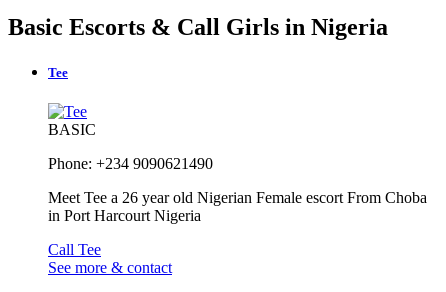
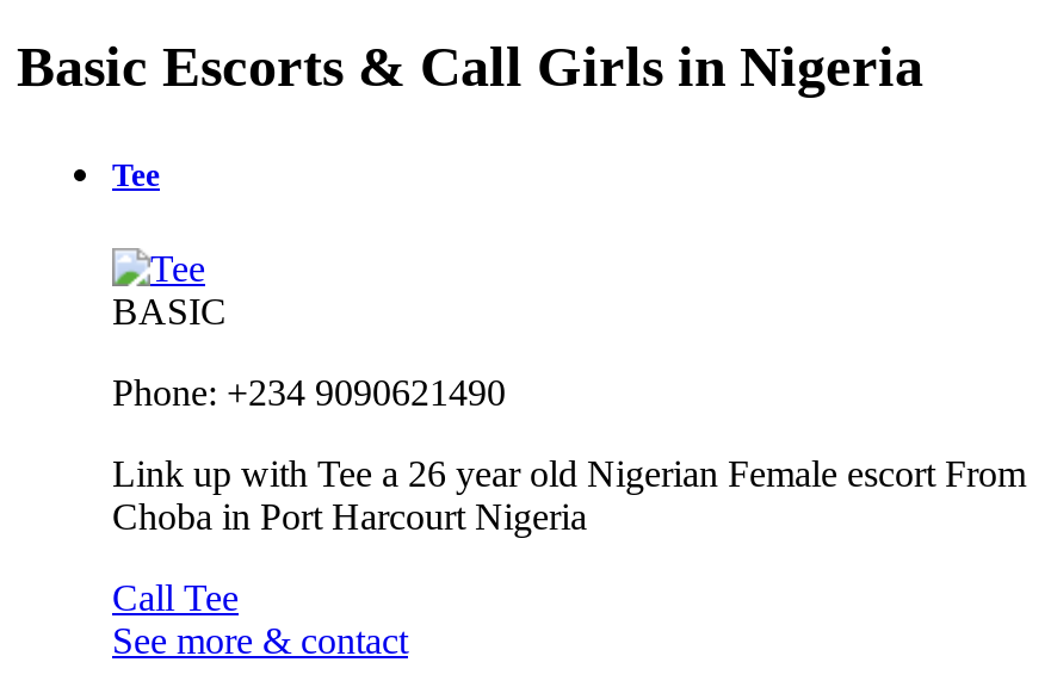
- Meet Tee a 26 year old Nigerian Female escort From Choba
- in Port Harcourt Nigeria
+ Link up with Tee a 26 year old Nigerian Female escort From
+ Choba in Port Harcourt Nigeria
